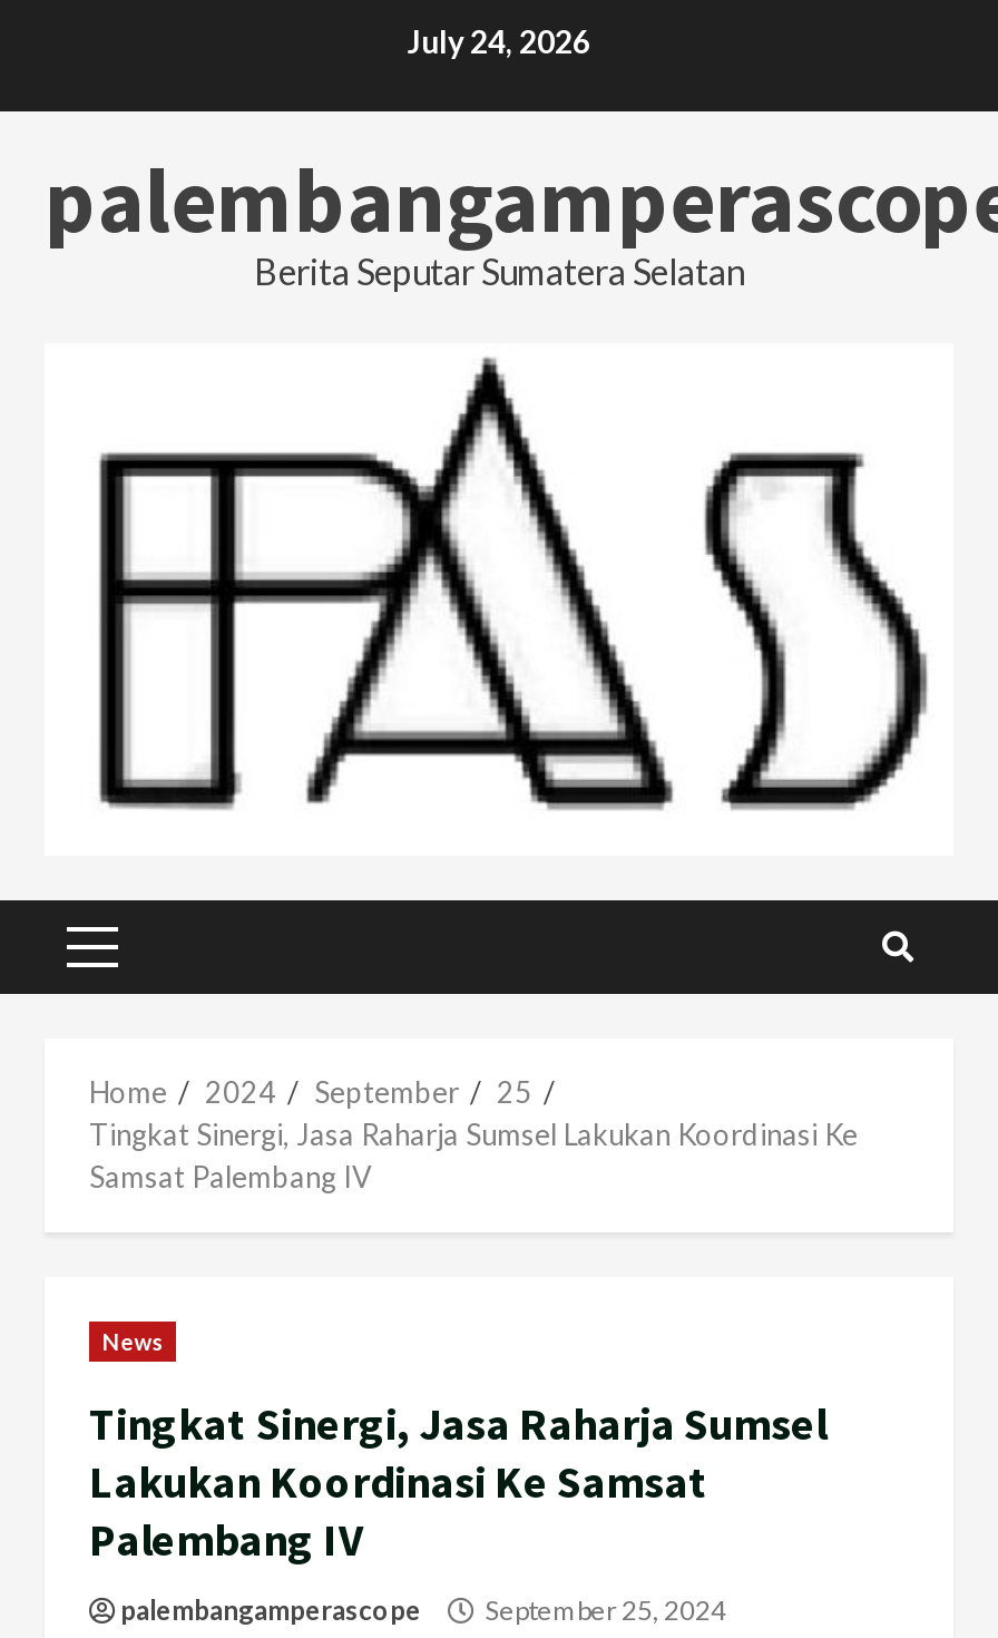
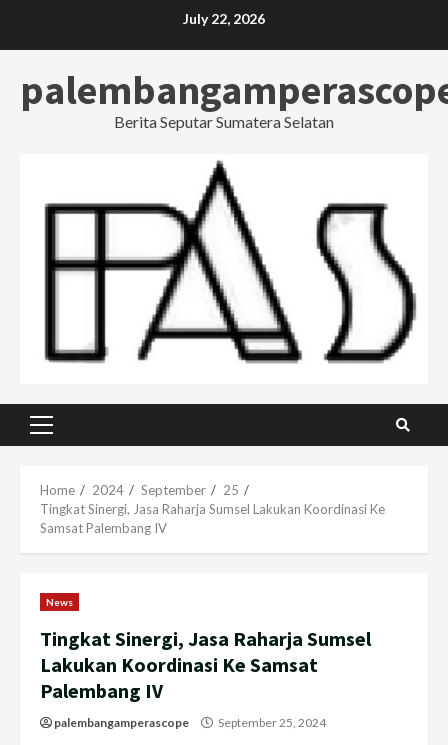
- July 24, 2026
+ July 22, 2026
